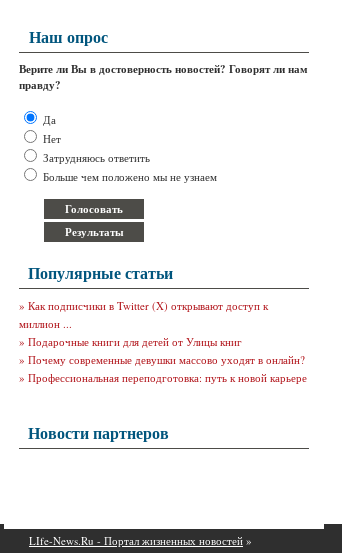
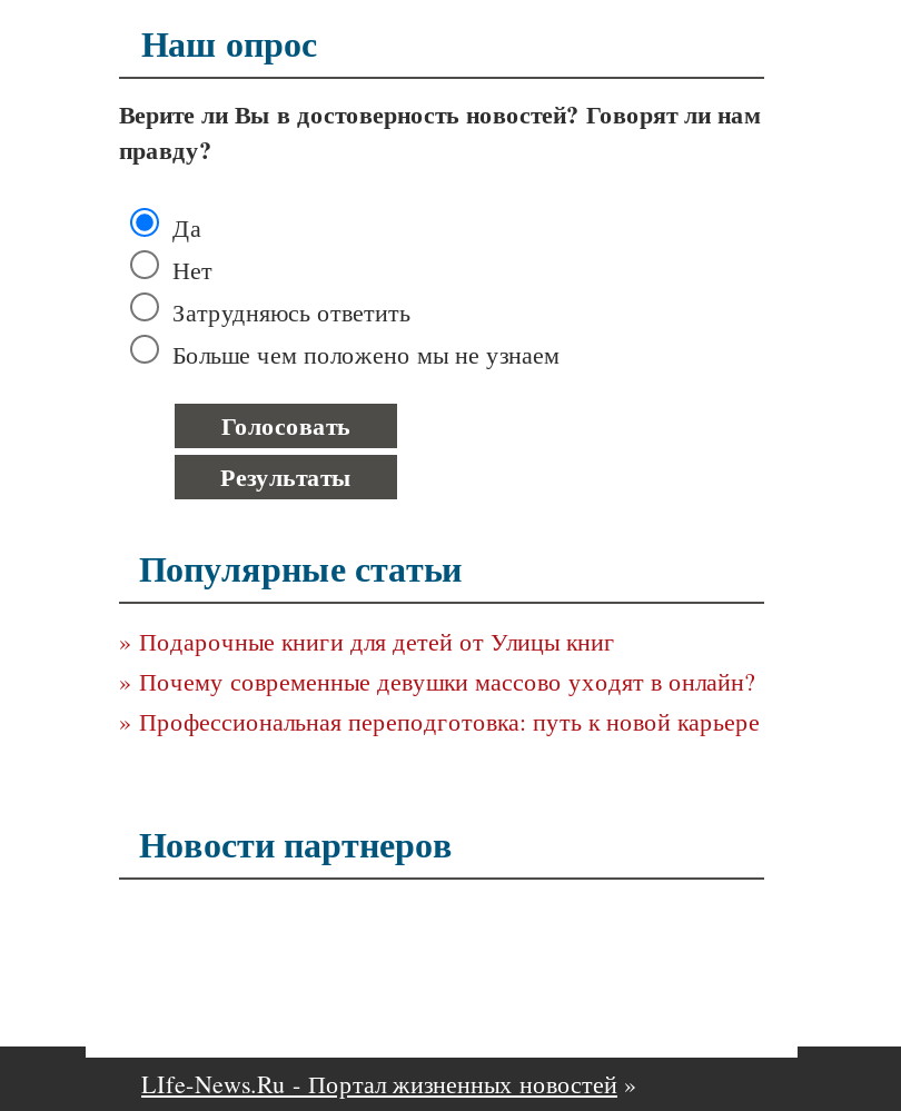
- » Как подписчики в Twitter (X) открывают доступ к
- миллион ...
